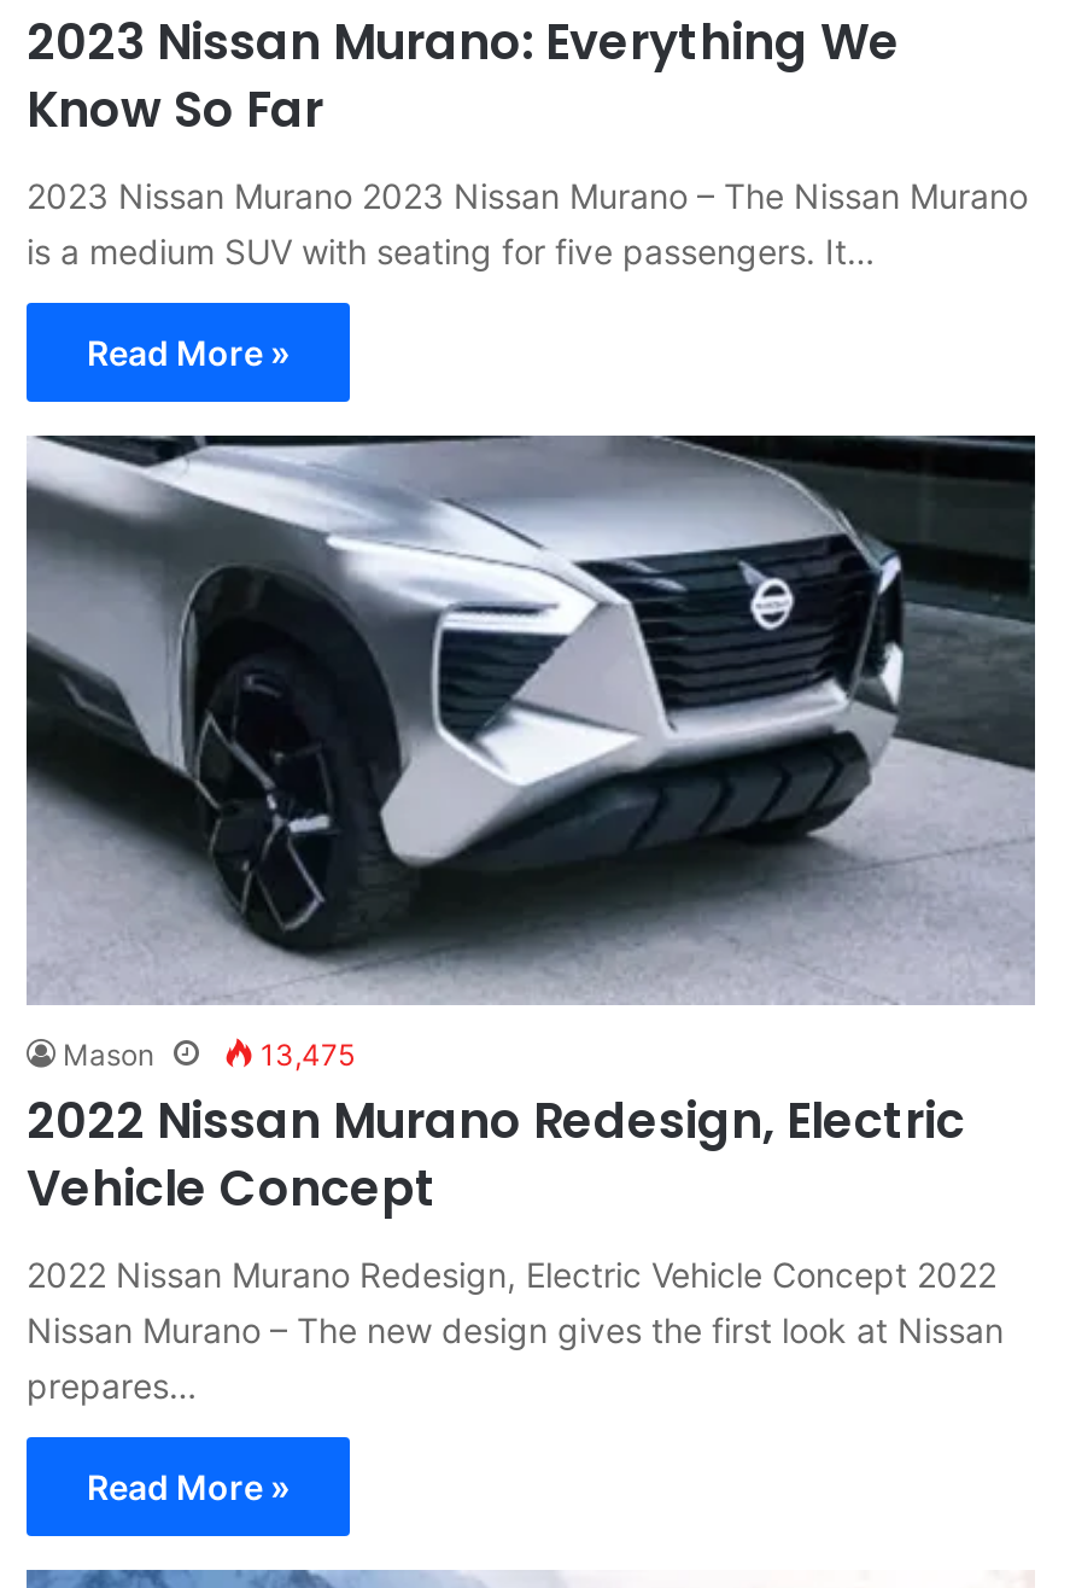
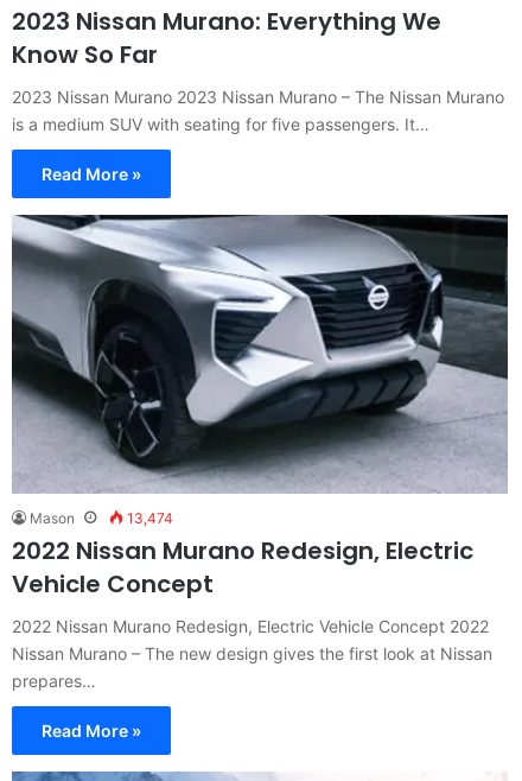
- 13,475
+ 13,474
